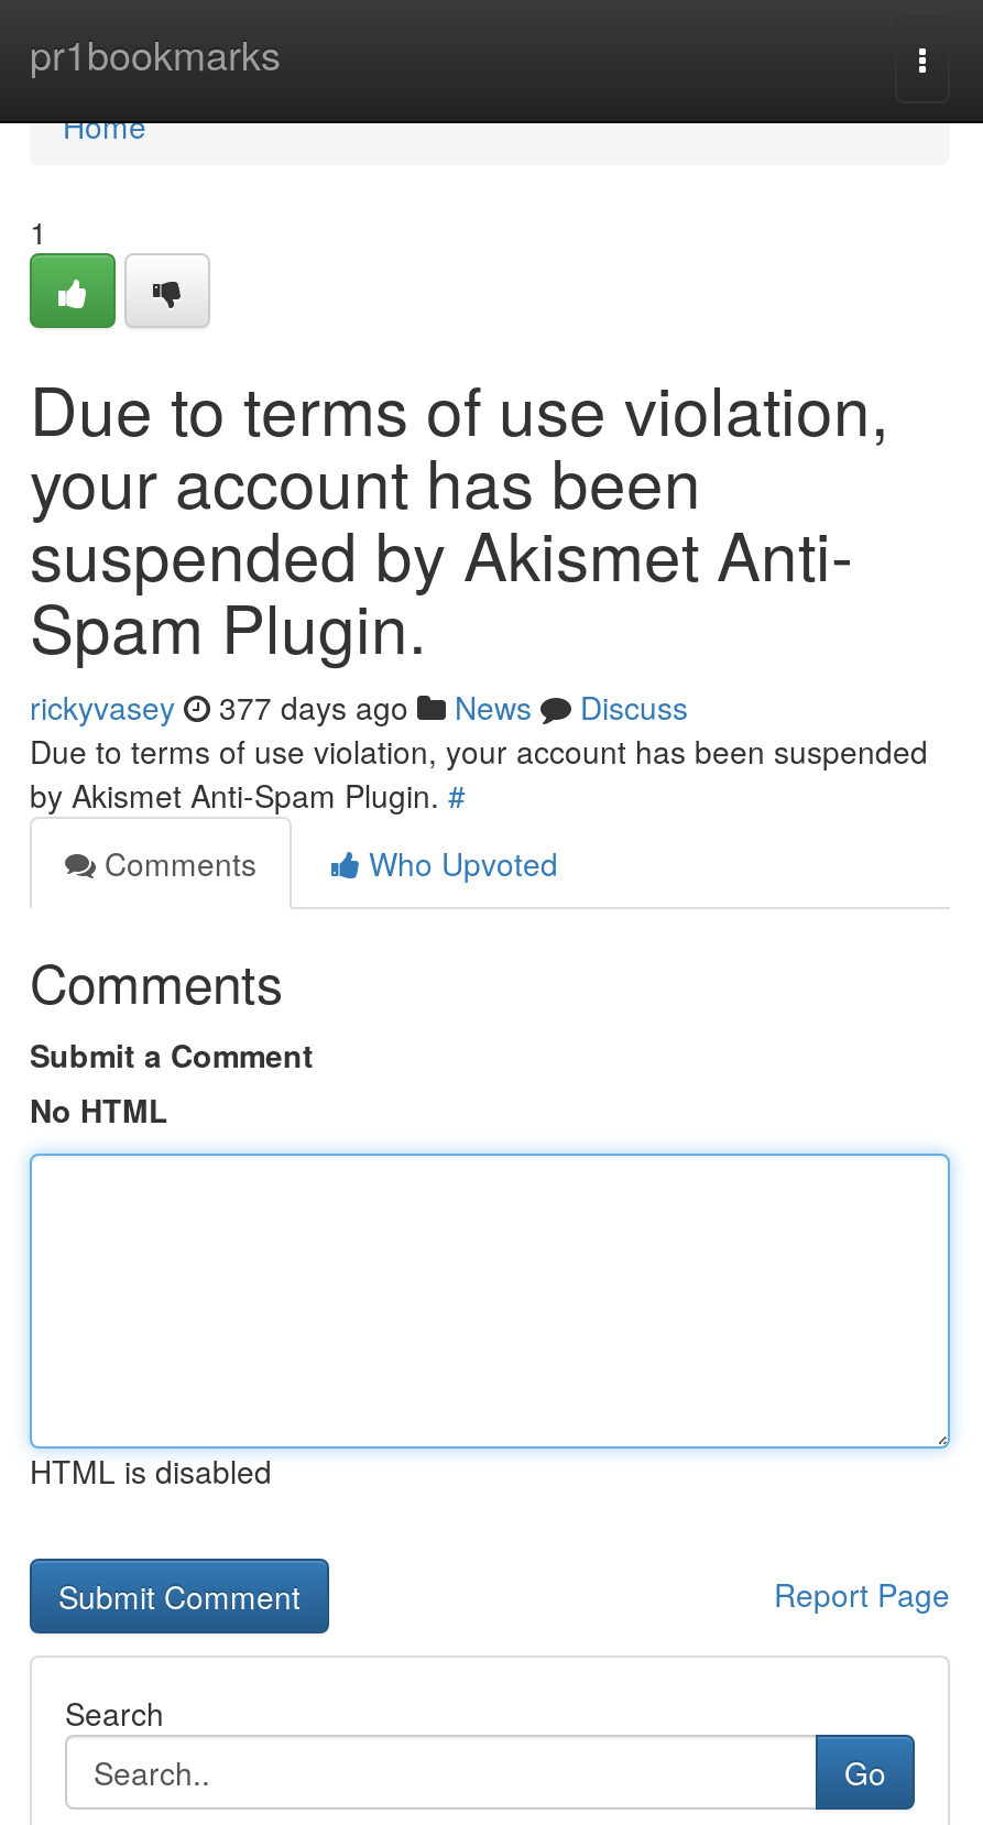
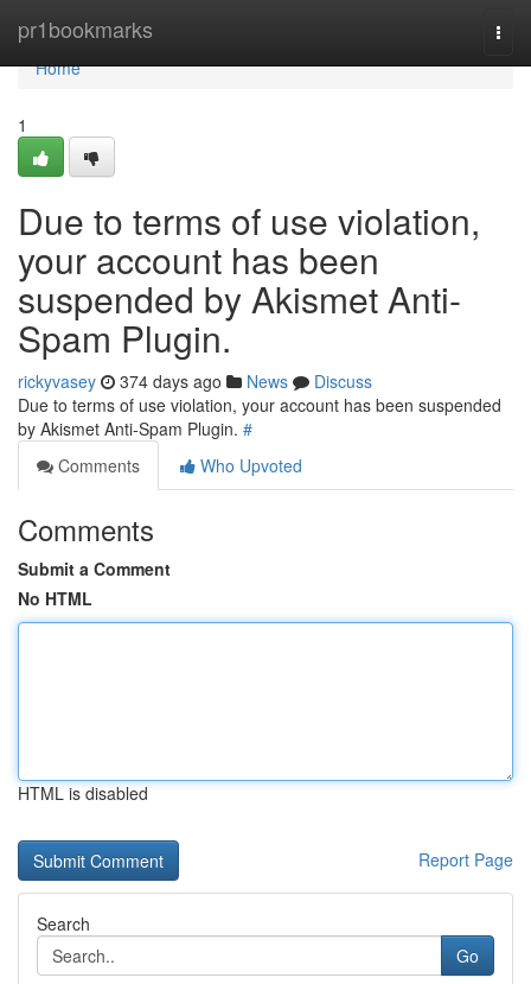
- rickyvasey 377 days ago News Discuss
+ rickyvasey 374 days ago News Discuss
